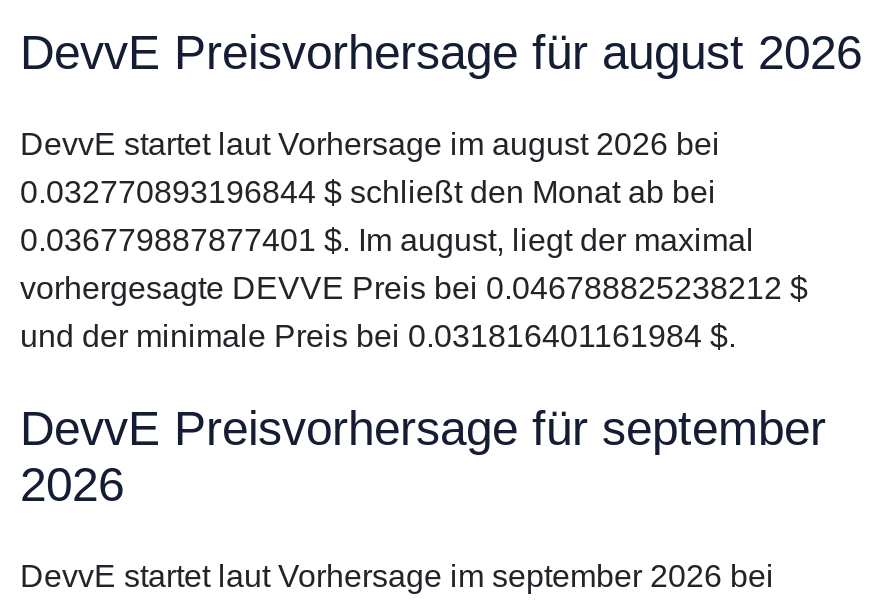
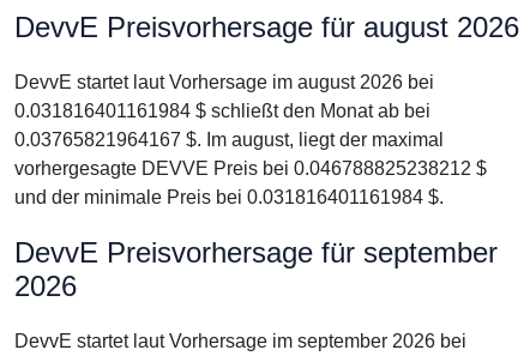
- 0.032770893196844 $ schließt den Monat ab bei
+ 0.031816401161984 $ schließt den Monat ab bei

- 0.036779887877401 $. Im august, liegt der maximal
+ 0.03765821964167 $. Im august, liegt der maximal
